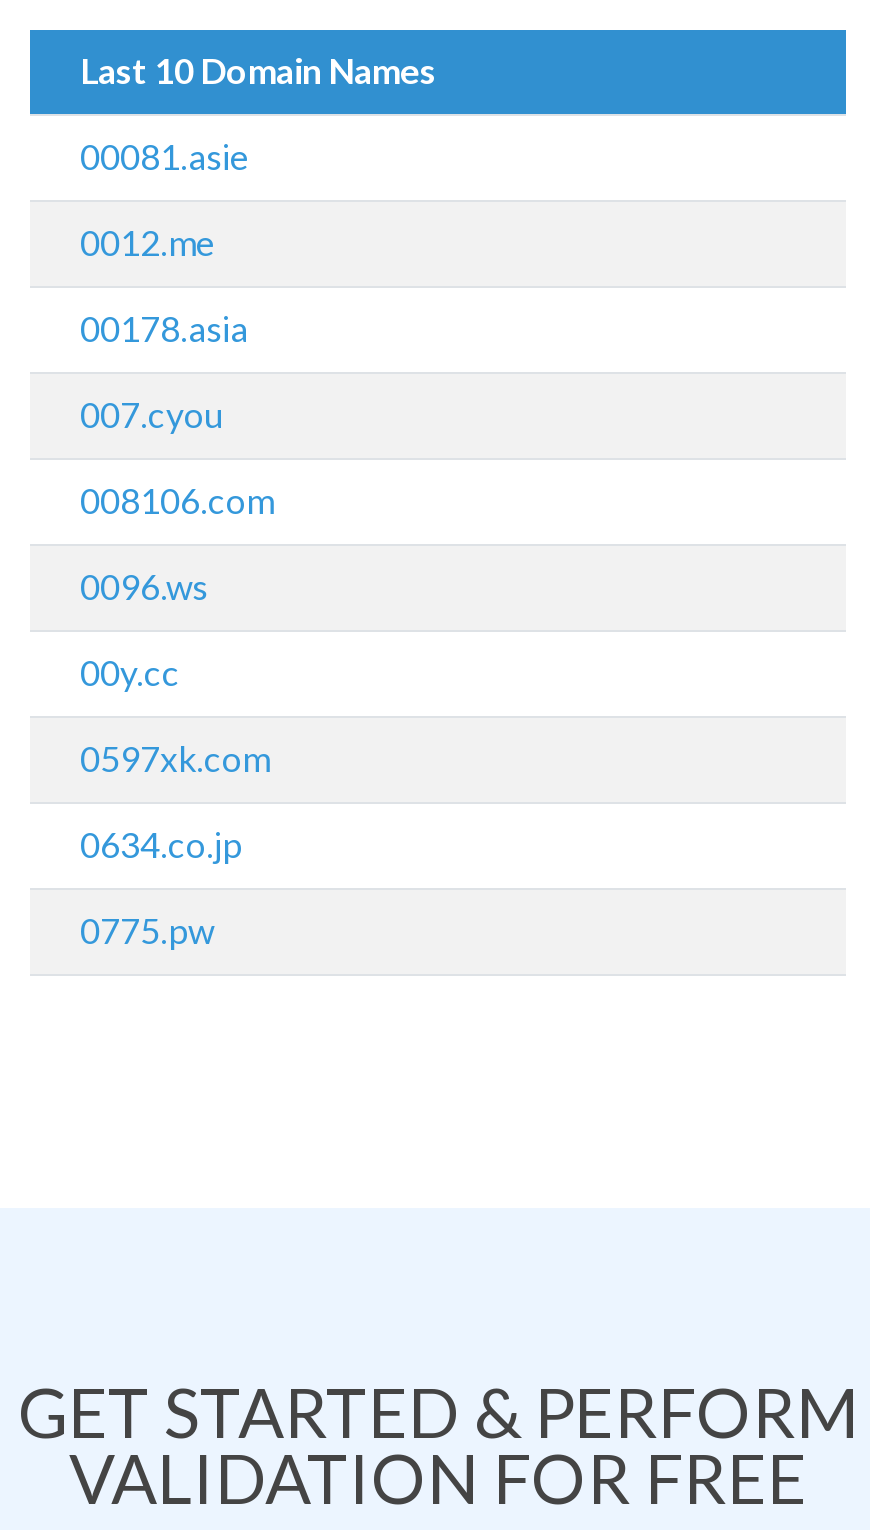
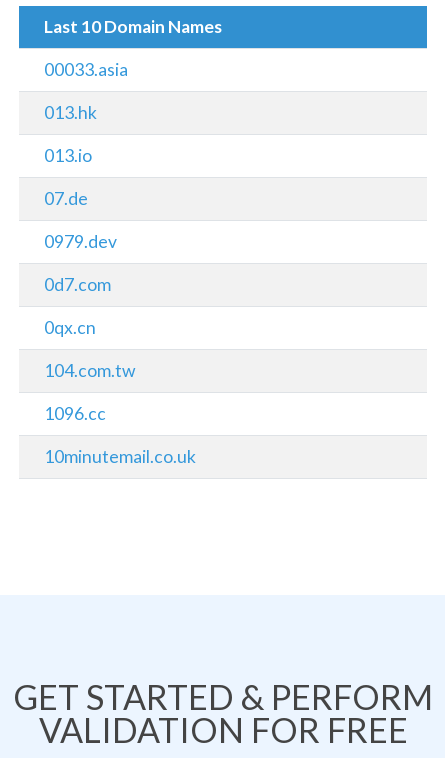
- 00081.asie
+ 00033.asia

- 0012.me
+ 013.hk

- 00178.asia
+ 013.io

- 007.cyou
+ 07.de

- 008106.com
+ 0979.dev

- 0096.ws
+ 0d7.com

- 00y.cc
+ 0qx.cn

- 0597xk.com
+ 104.com.tw

- 0634.co.jp
+ 1096.cc

- 0775.pw
+ 10minutemail.co.uk
